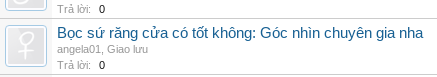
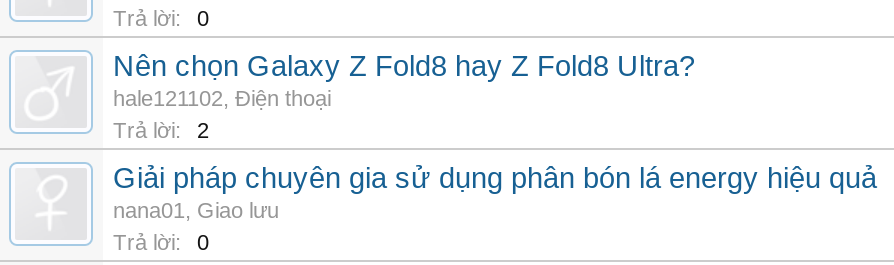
- Bọc sứ răng cửa có tốt không: Góc nhìn chuyên gia nha
- angela01, Giao lưu
+ Nên chọn Galaxy Z Fold8 hay Z Fold8 Ultra?
+ hale121102, Điện thoại
+ Trả lời:
+ 2
+ Giải pháp chuyên gia sử dụng phân bón lá energy hiệu quả
+ nana01, Giao lưu
